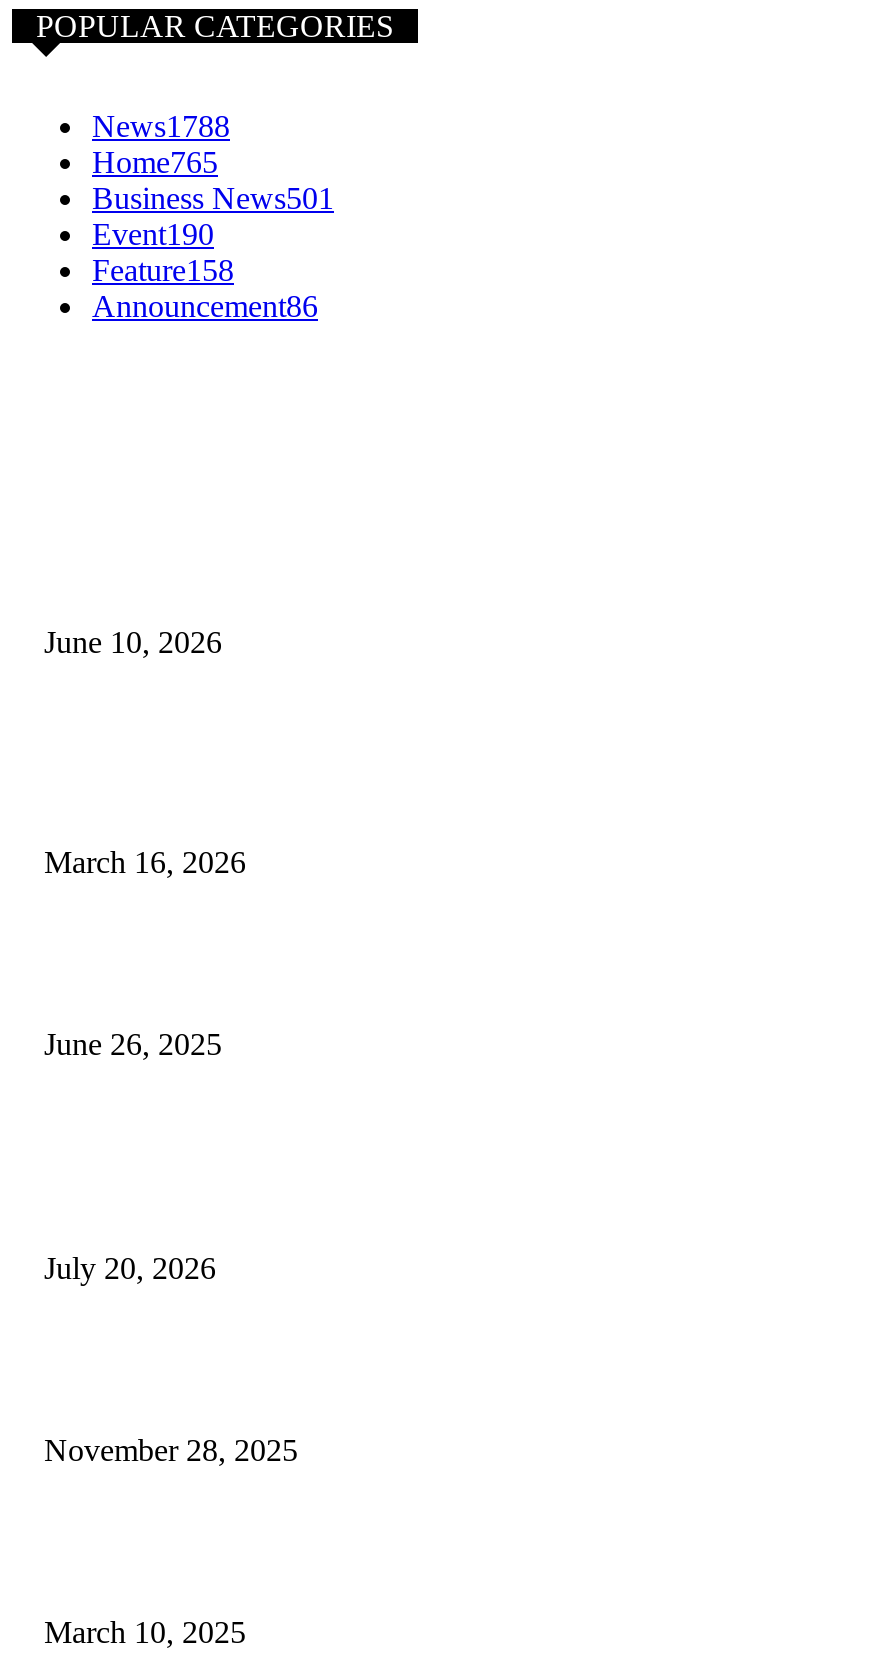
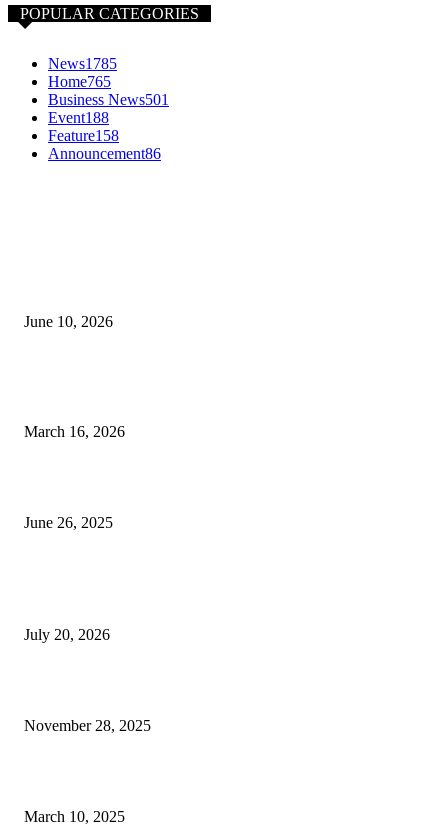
- News1788
+ News1785

- Event190
+ Event188
